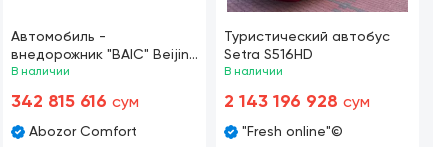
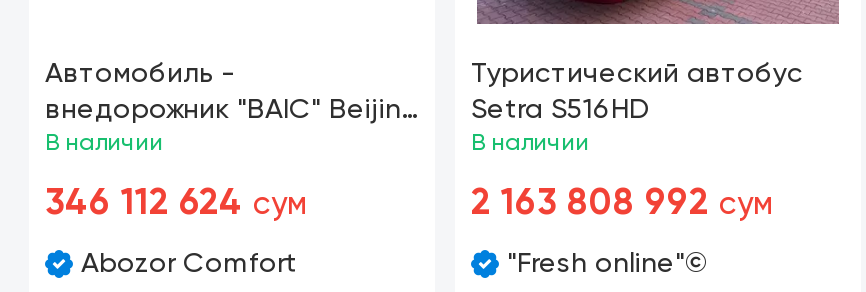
- 342 815 616 сум
+ 346 112 624 сум

- 2 143 196 928 сум
+ 2 163 808 992 сум
